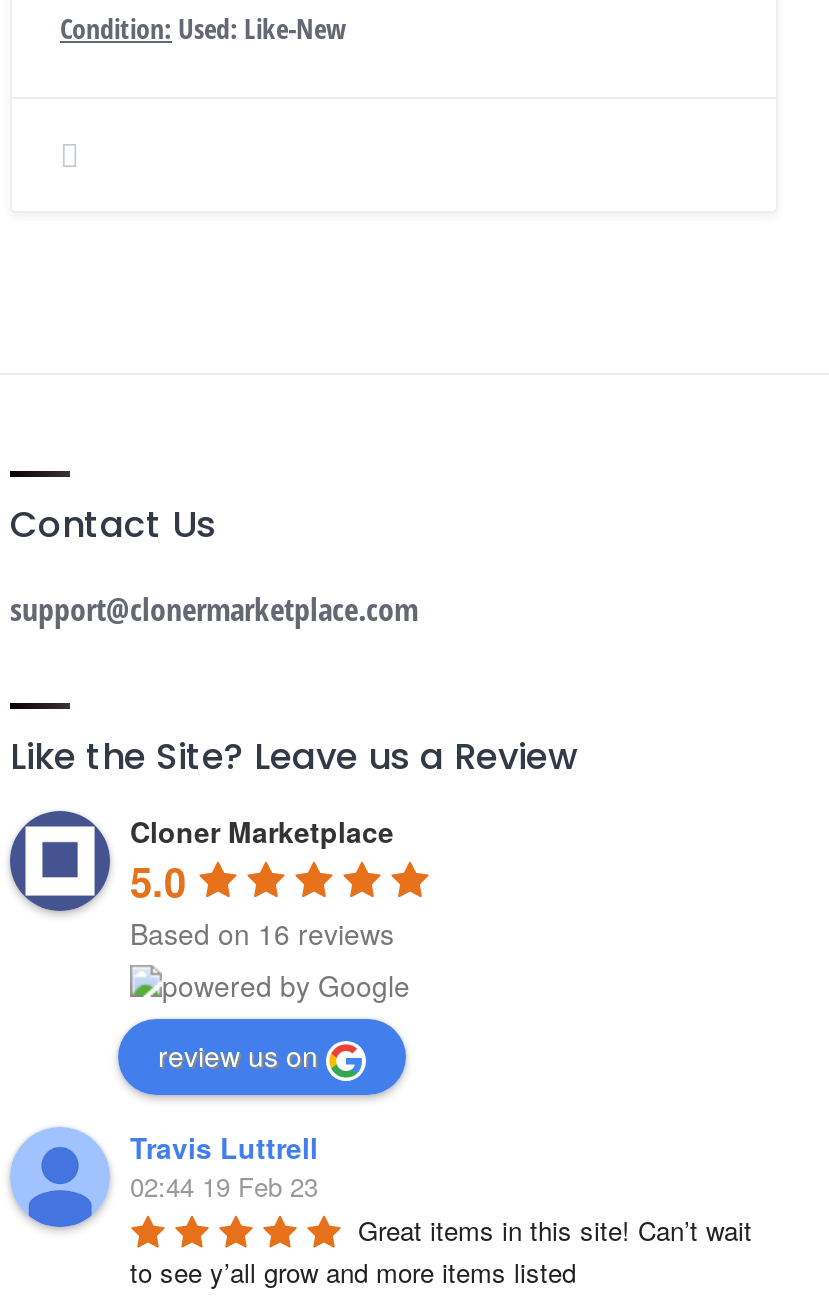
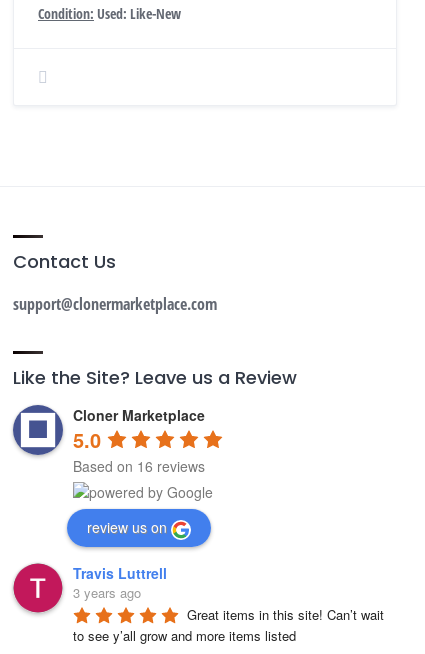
- [image]
- 02:44 19 Feb 23
+ [image]
+ 3 years ago
